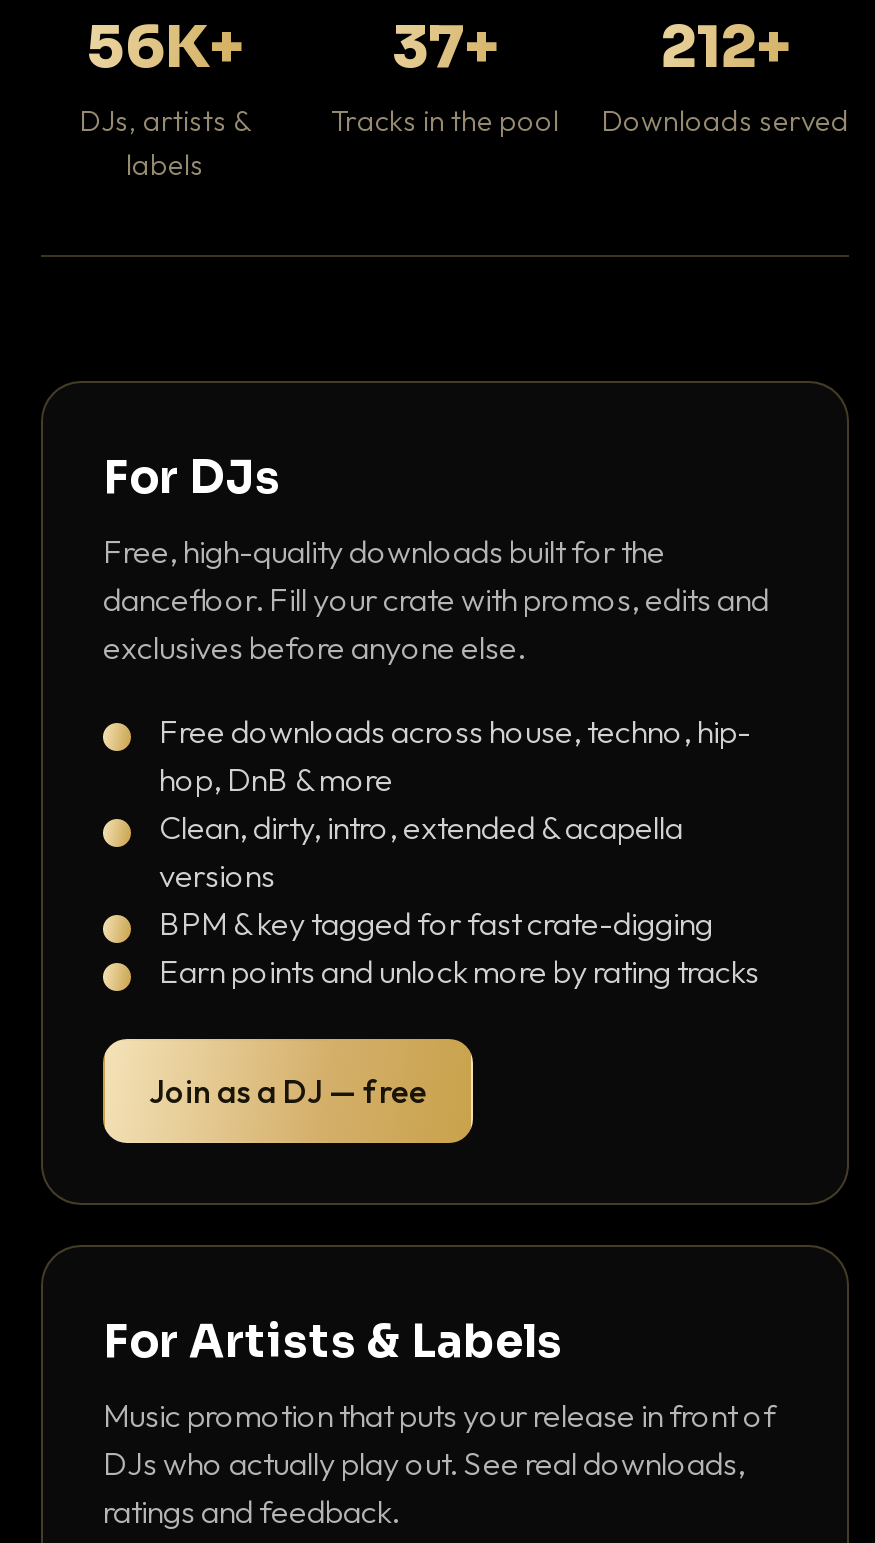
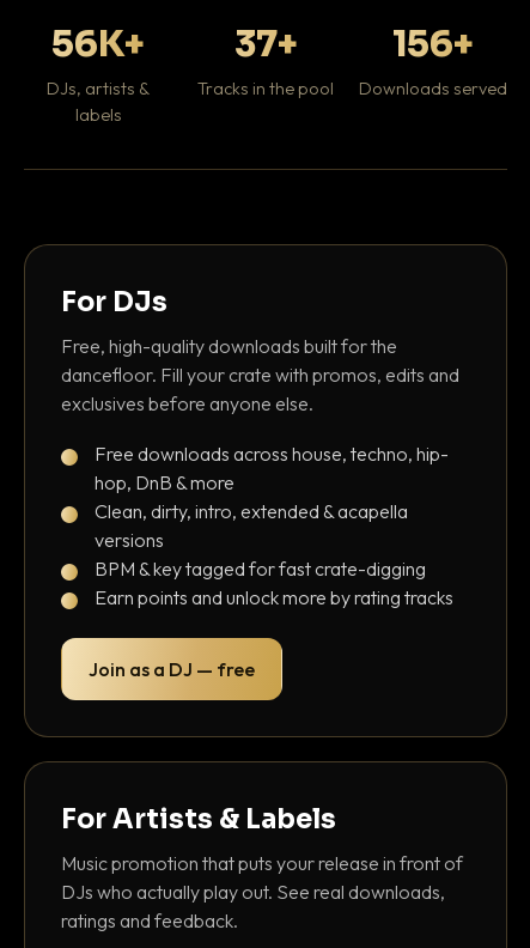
- 212+
+ 156+
